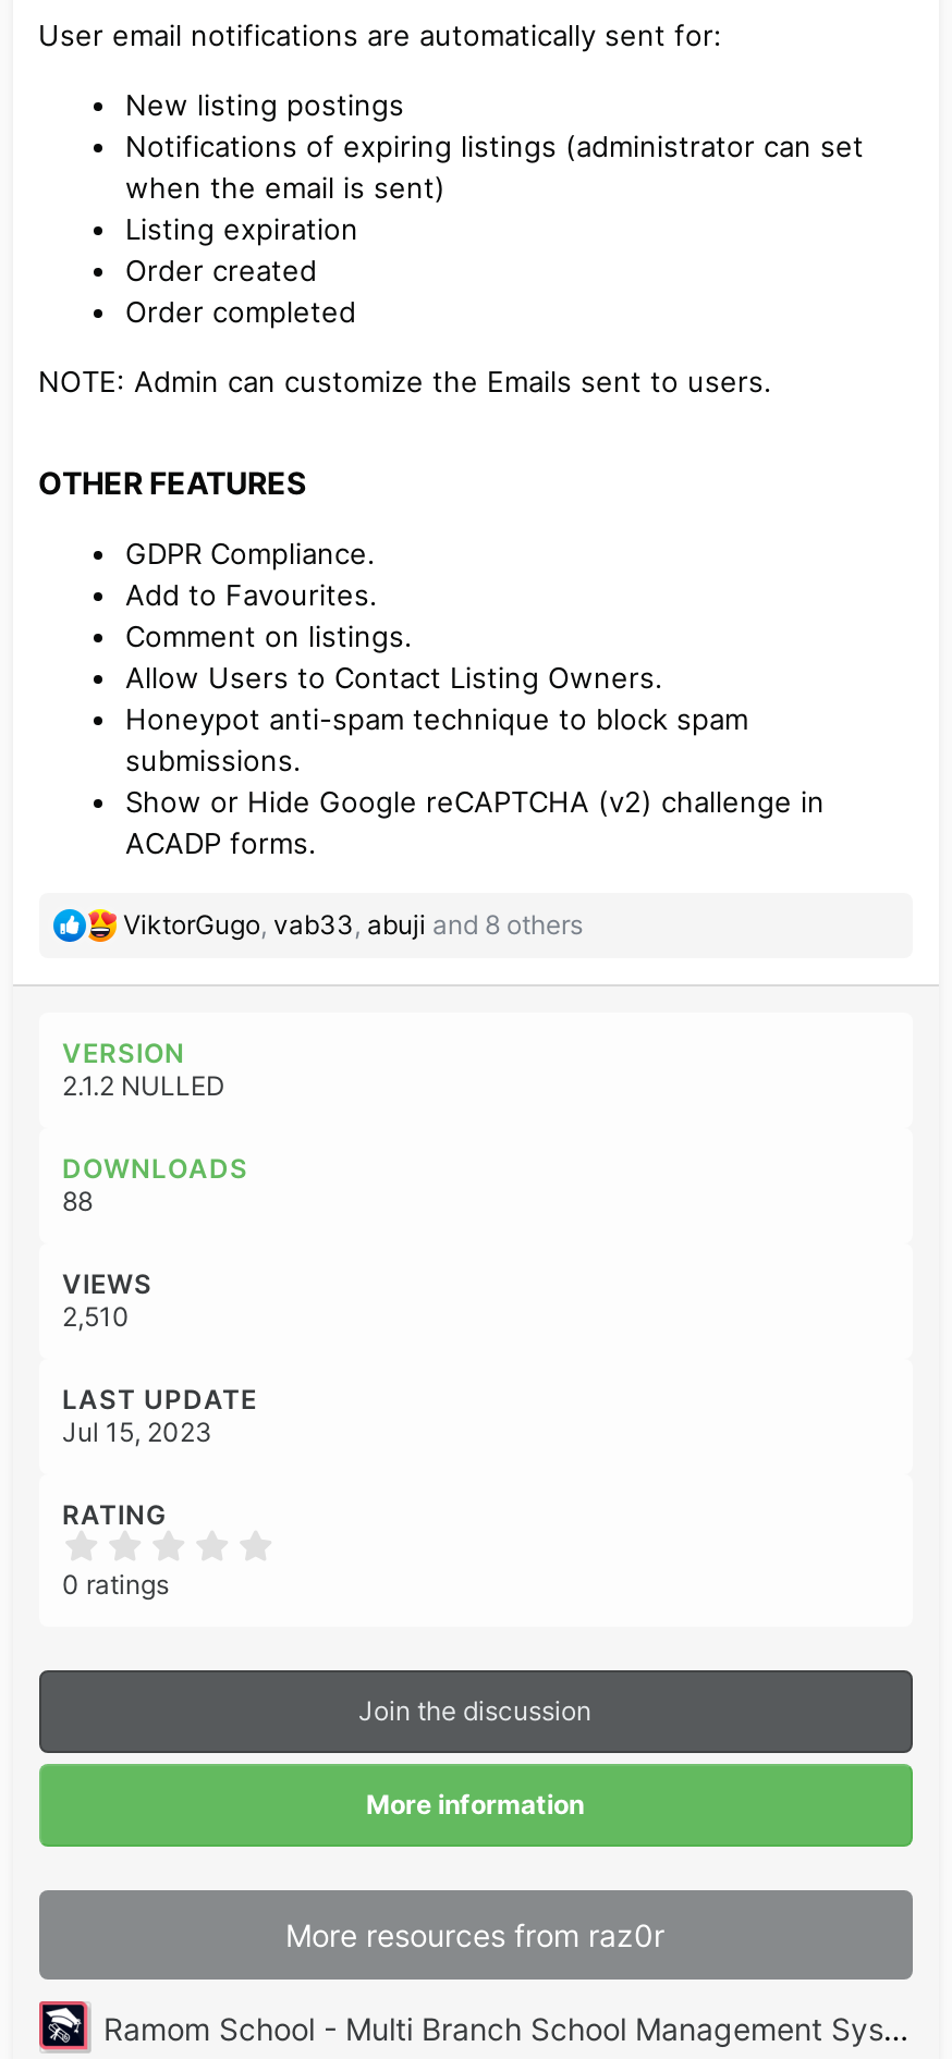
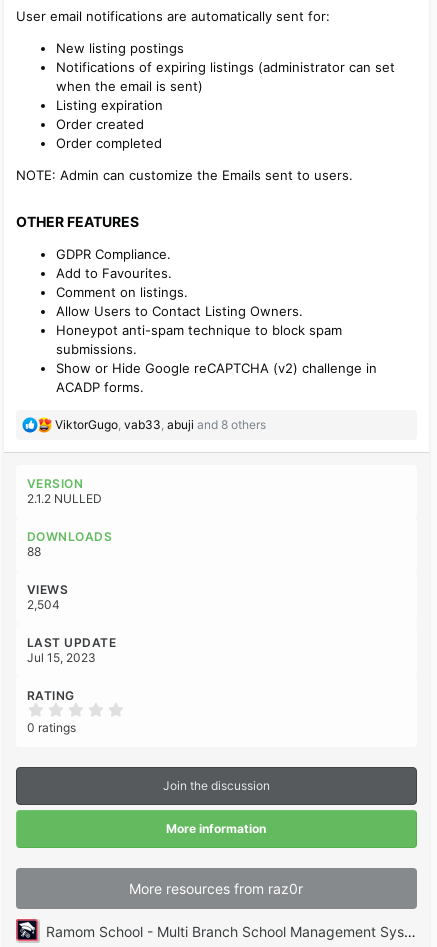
- 2,510
+ 2,504
